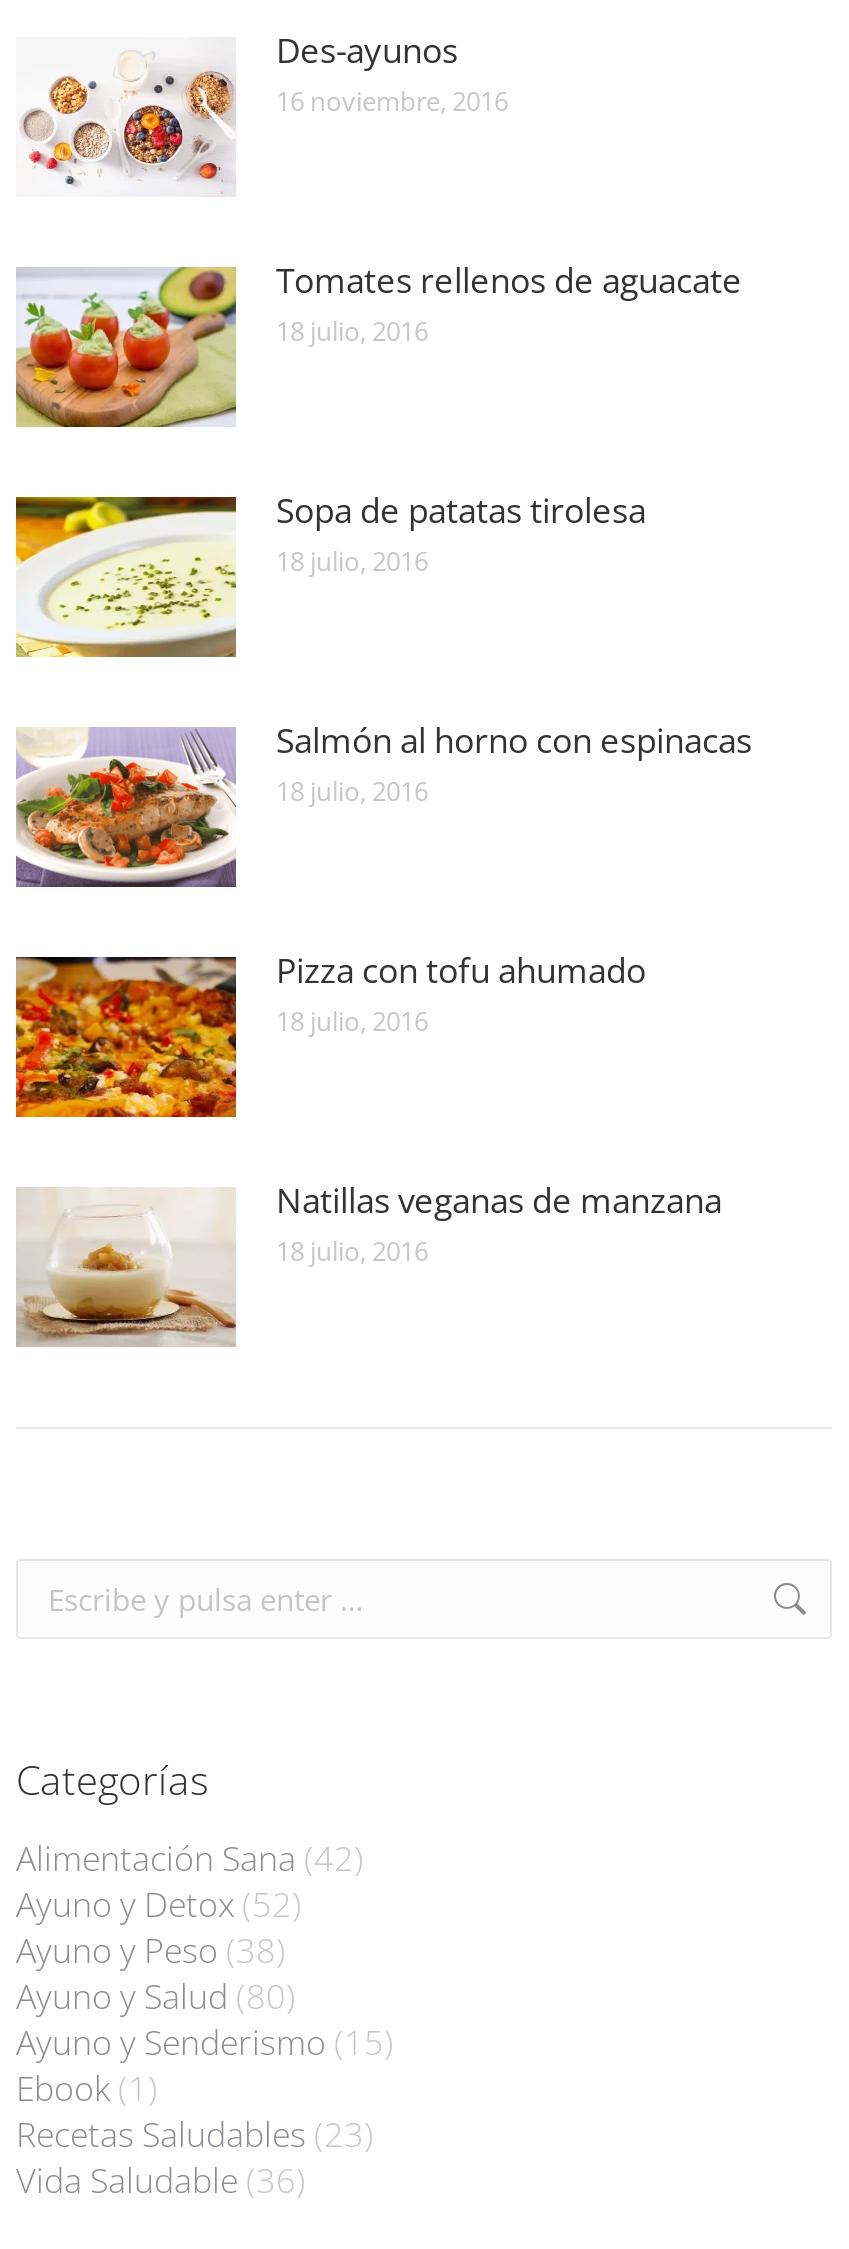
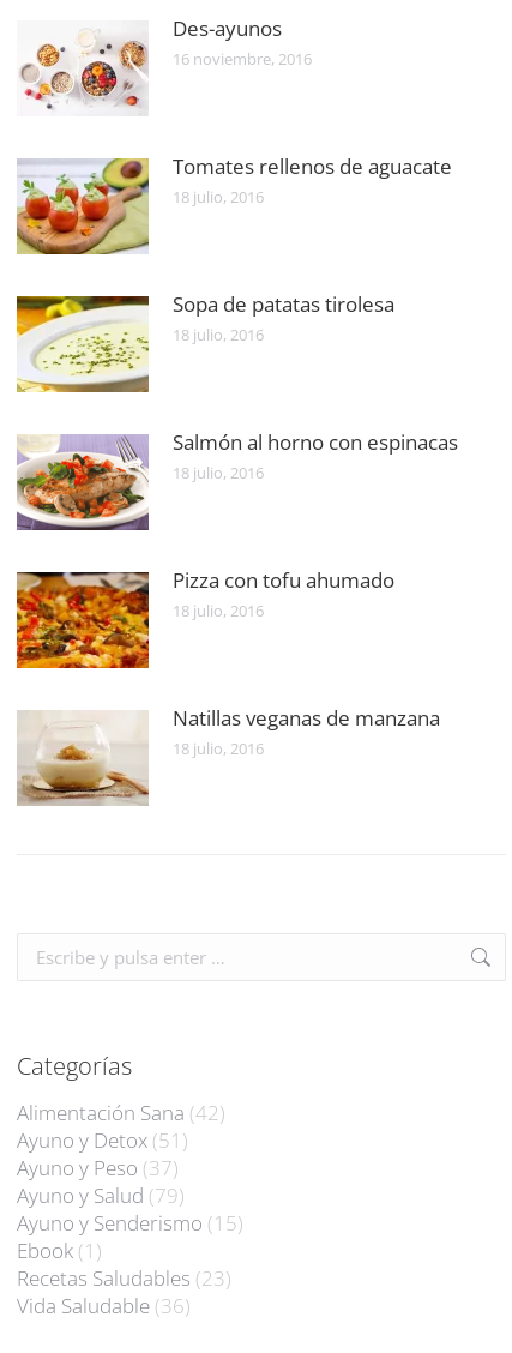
- Ayuno y Detox (52)
+ Ayuno y Detox (51)

- Ayuno y Peso (38)
+ Ayuno y Peso (37)

- Ayuno y Salud (80)
+ Ayuno y Salud (79)
